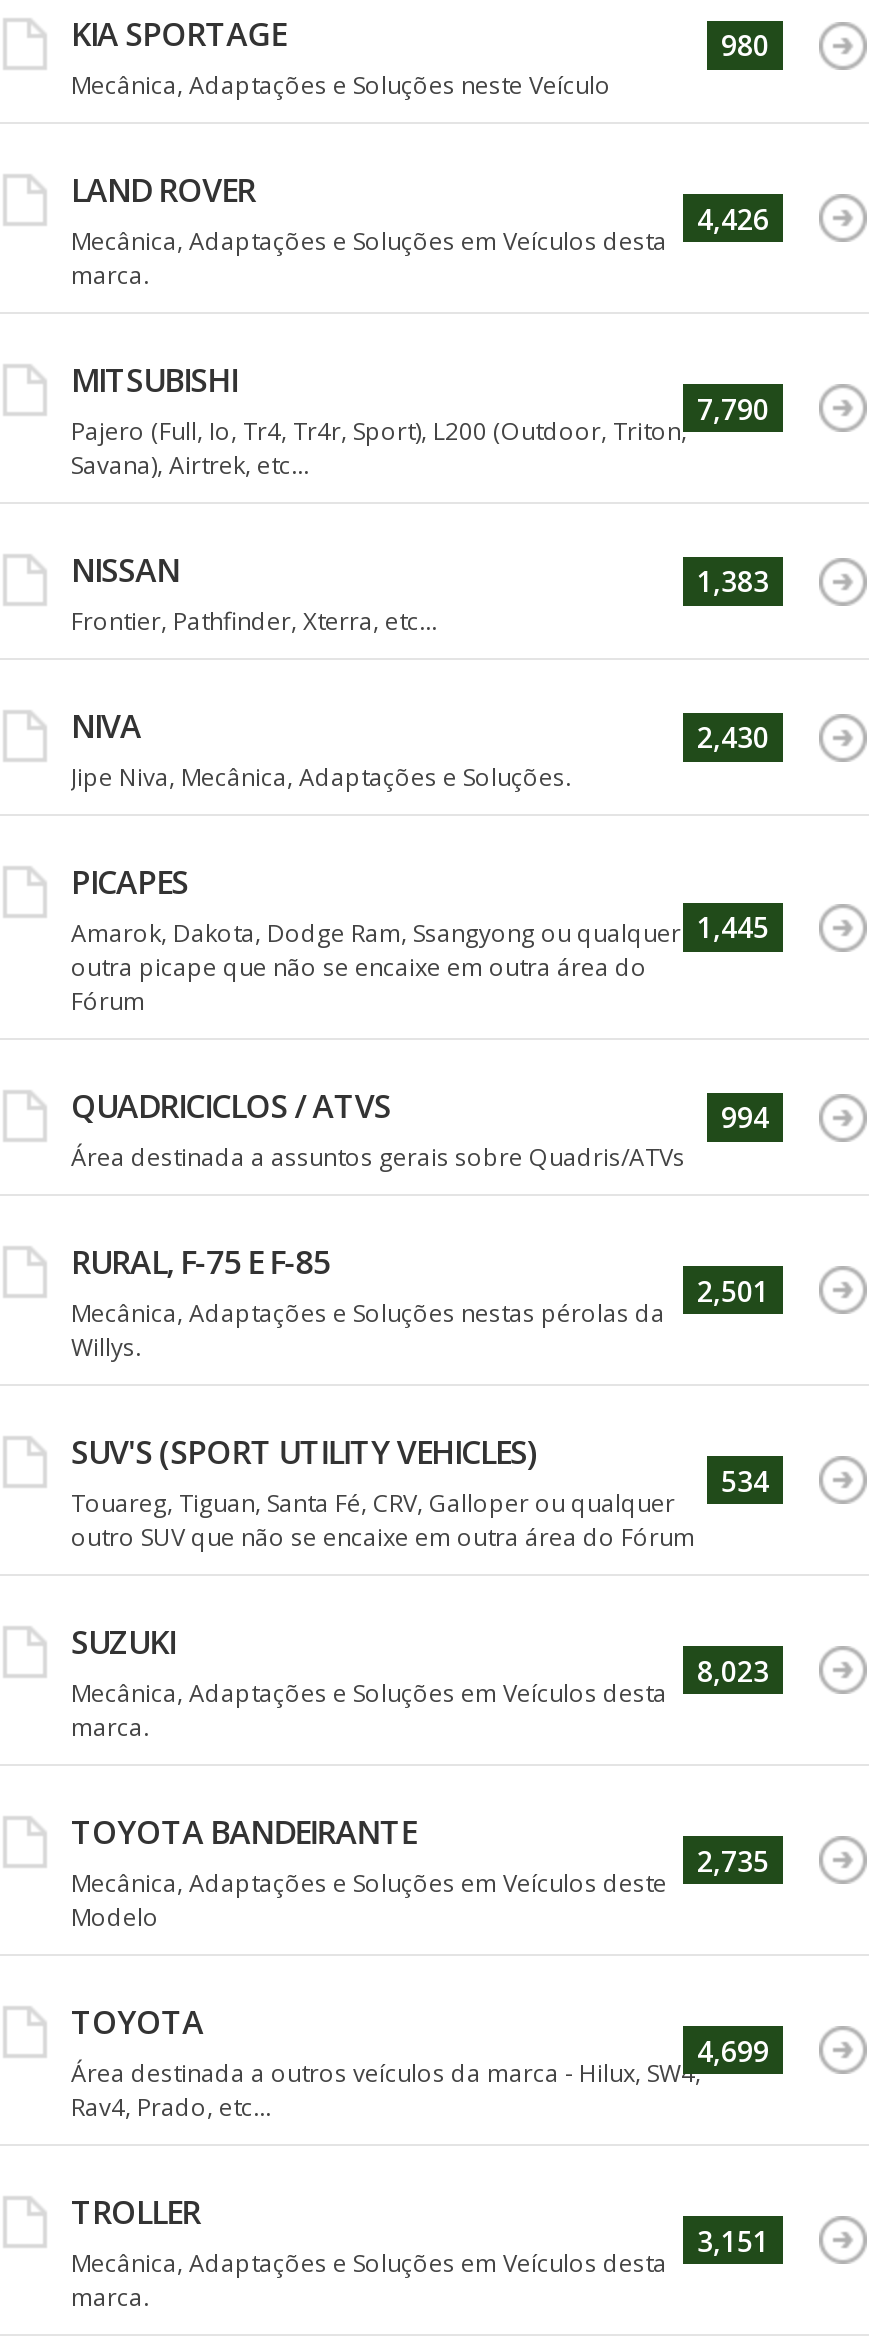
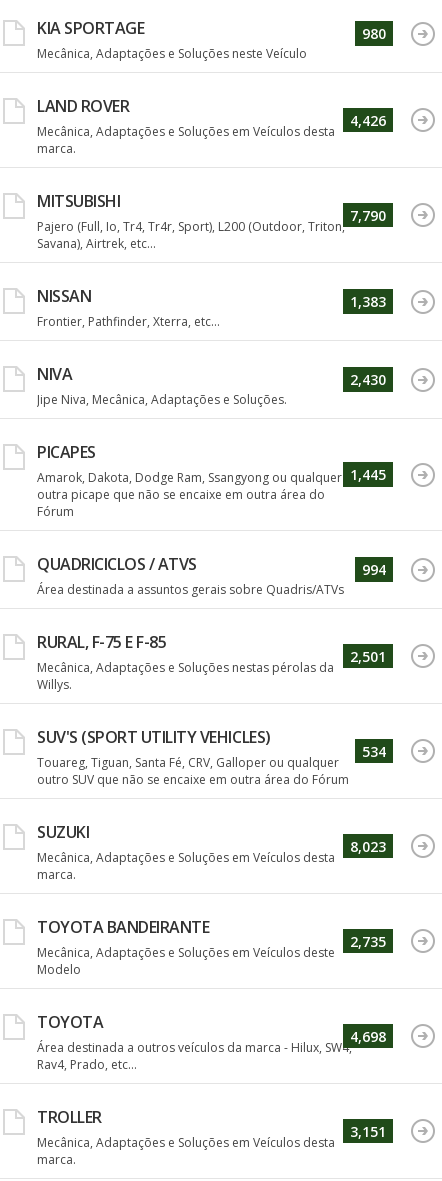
- 4,699
+ 4,698
